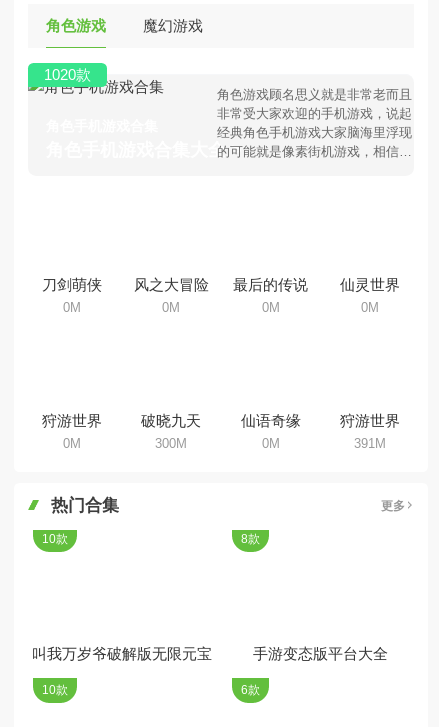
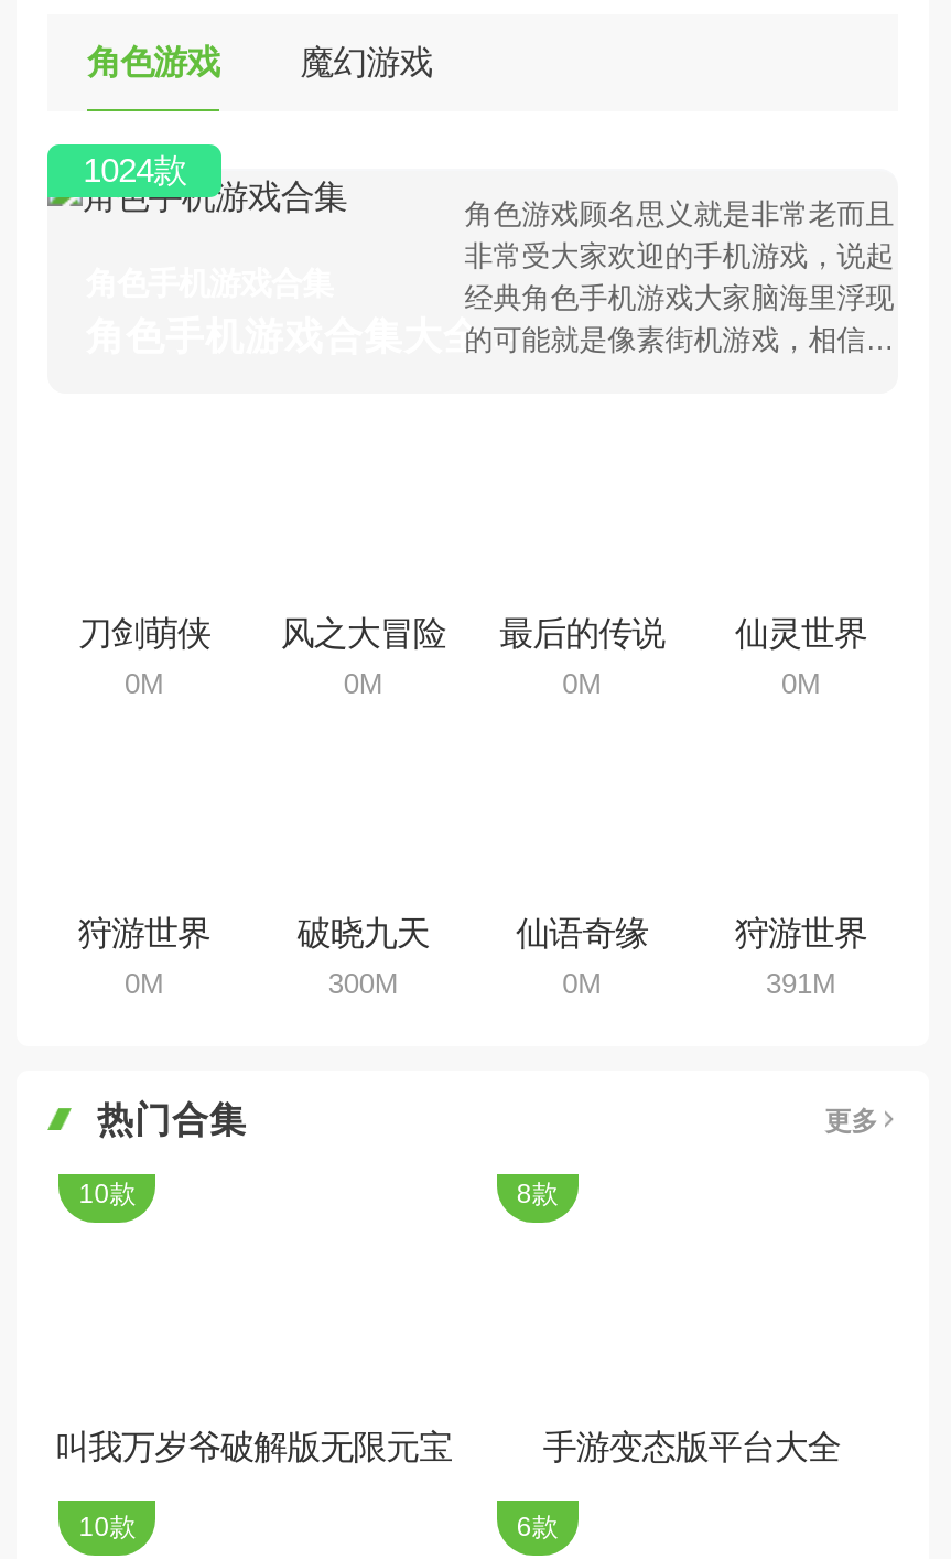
- 1020款
+ 1024款
